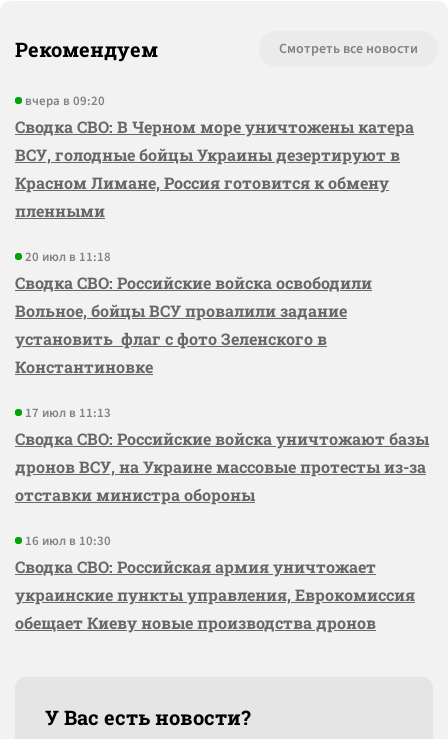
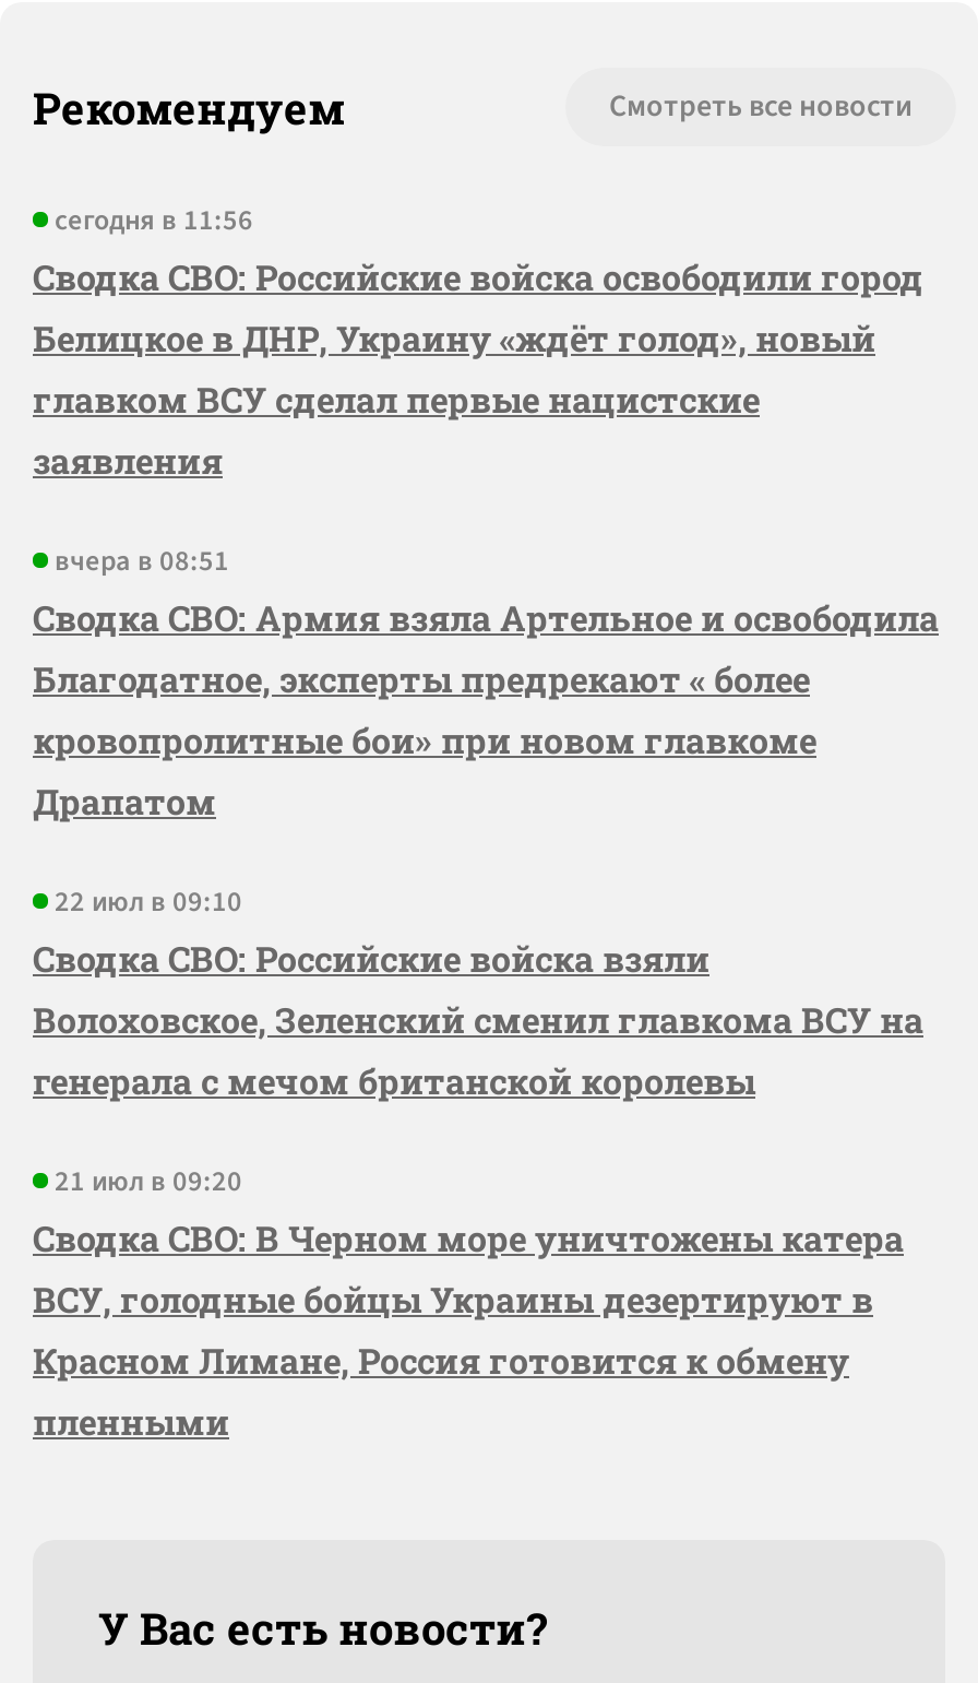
- вчера в 09:20
+ сегодня в 11:56
+ Сводка СВО: Российские войска освободили город
+ Белицкое в ДНР, Украину «ждёт голод», новый
+ главком ВСУ сделал первые нацистские
+ заявления
+ вчера в 08:51
+ Сводка СВО: Армия взяла Артельное и освободила
+ Благодатное, эксперты предрекают « более
+ кровопролитные бои» при новом главкоме
+ Драпатом
+ 22 июл в 09:10
+ Сводка СВО: Российские войска взяли
+ Волоховское, Зеленский сменил главкома ВСУ на
+ генерала с мечом британской королевы
+ 21 июл в 09:20

moved down: Сводка СВО: В Черном море уничтожены катера | ВСУ, голодные бойцы Украины дезертируют в | Красном Лимане, Россия готовится к обмену | пленными

- 20 июл в 11:18
- Сводка СВО: Российские войска освободили
- Вольное, бойцы ВСУ провалили задание
- установить флаг с фото Зеленского в
- Константиновке
- 17 июл в 11:13
- Сводка СВО: Российские войска уничтожают базы
- дронов ВСУ, на Украине массовые протесты из-за
- отставки министра обороны
- 16 июл в 10:30
- Сводка СВО: Российская армия уничтожает
- украинские пункты управления, Еврокомиссия
- обещает Киеву новые производства дронов
